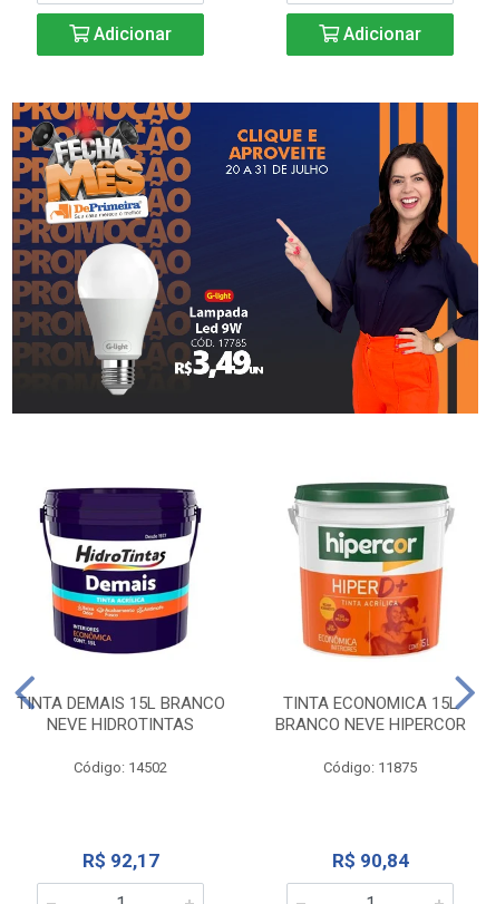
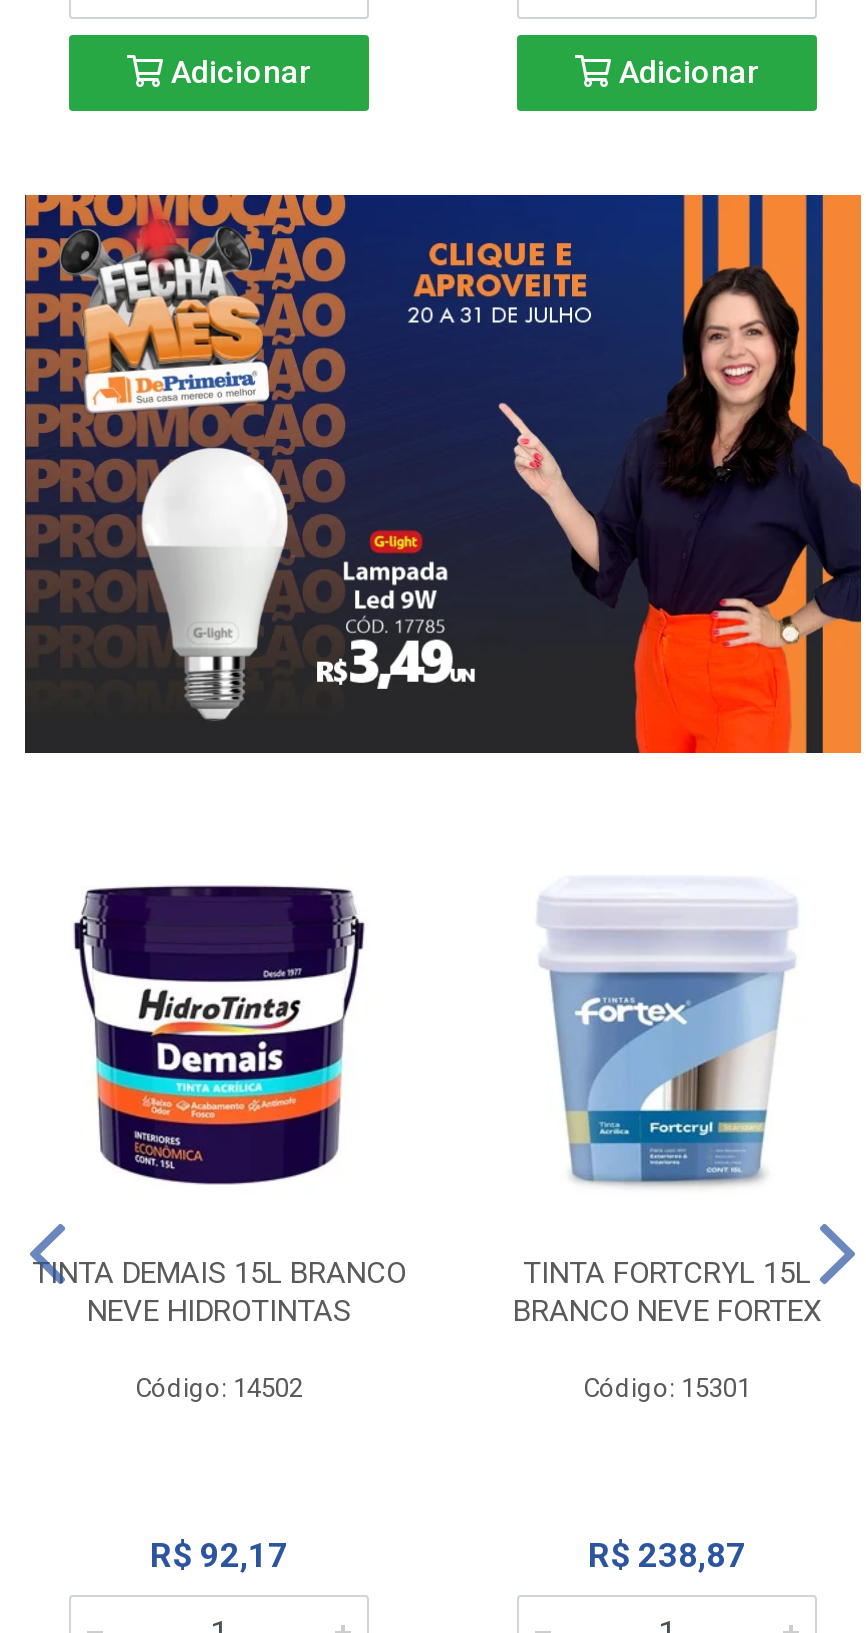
- [image]
- TINTA ECONOMICA 15L
+ [image]
+ TINTA FORTCRYL 15L

- BRANCO NEVE HIPERCOR
+ BRANCO NEVE FORTEX

- Código: 11875
+ Código: 15301

- R$ 90,84
+ R$ 238,87
